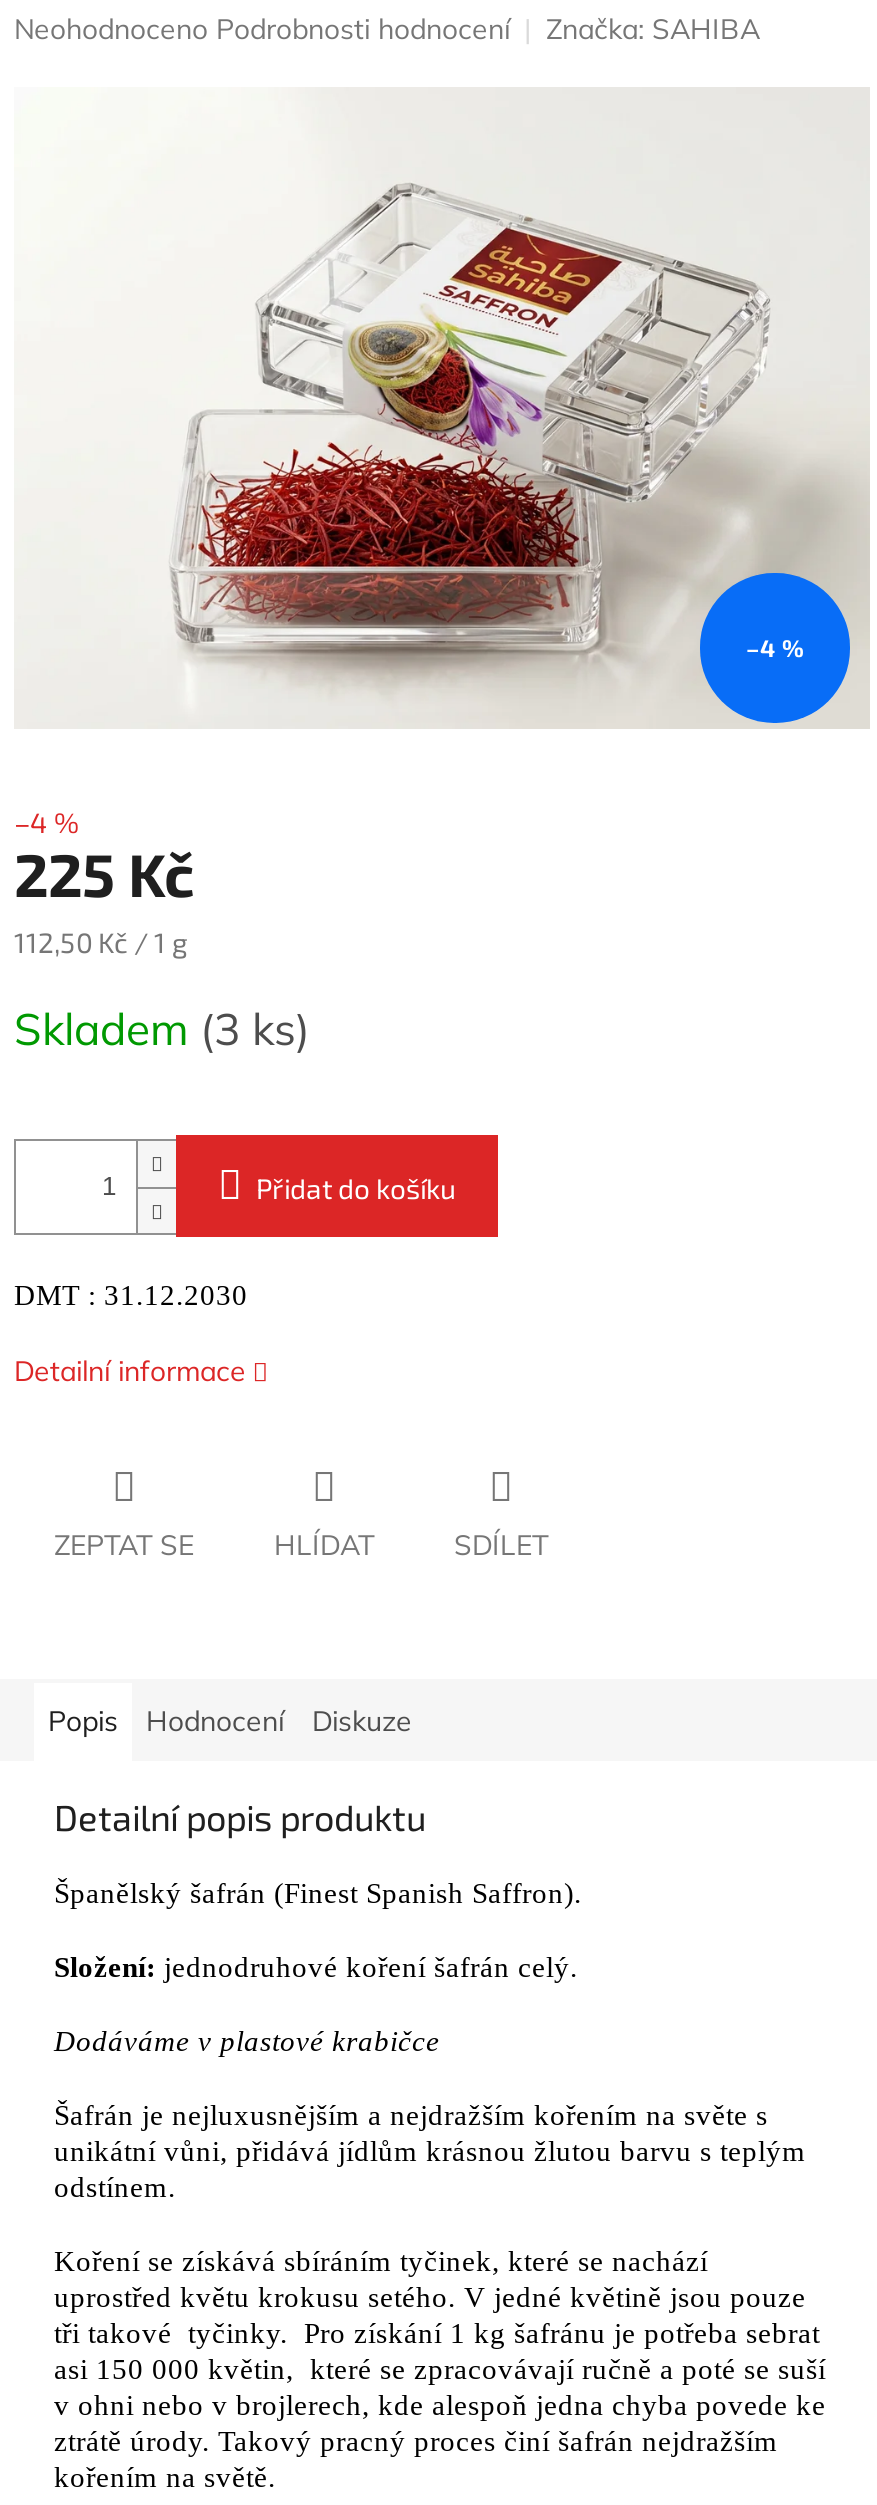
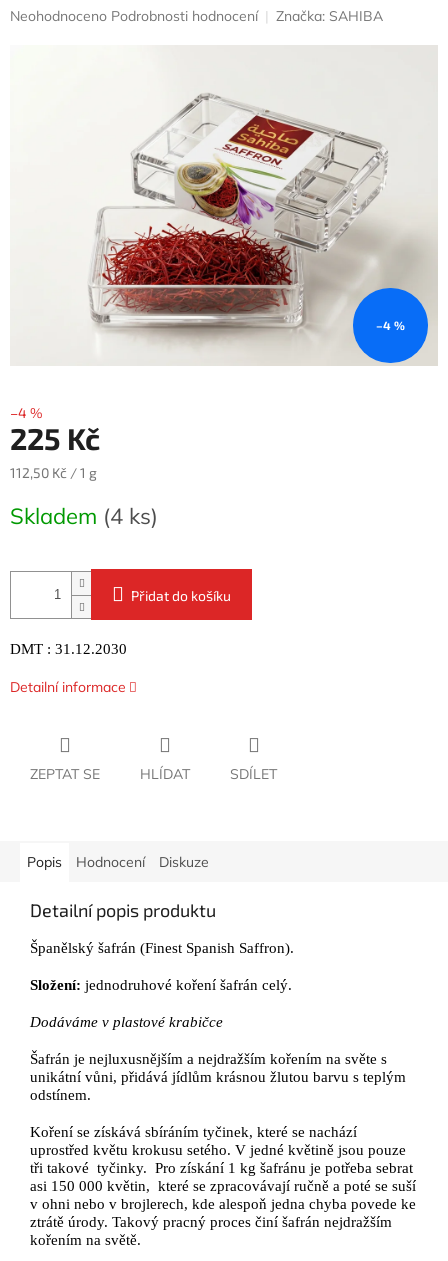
- Skladem (3 ks)
+ Skladem (4 ks)
